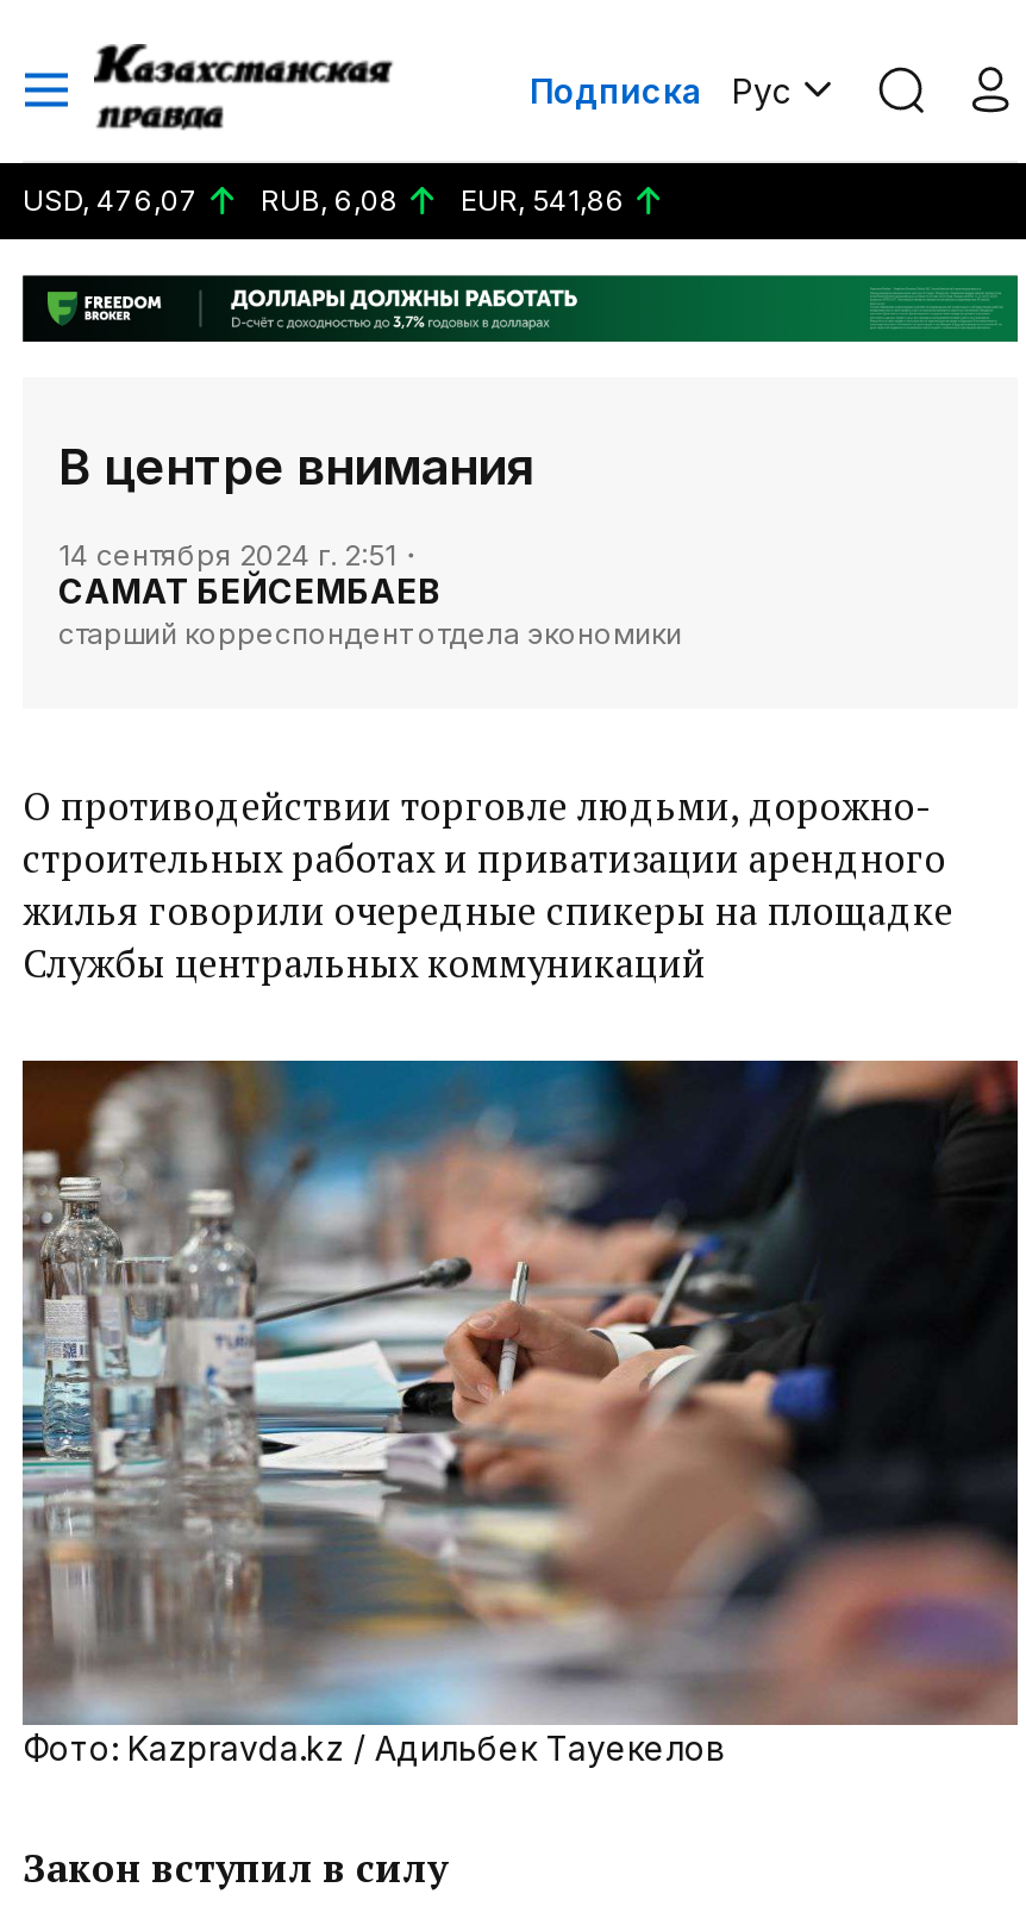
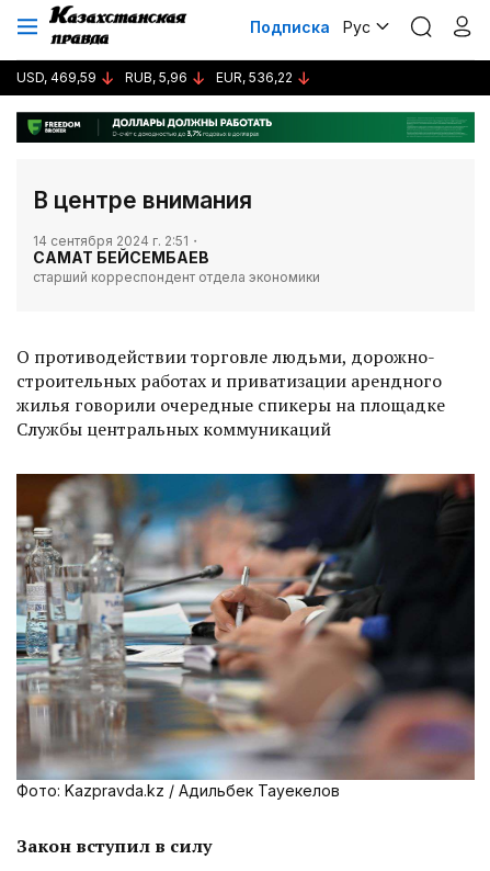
- USD, 476,07
+ USD, 469,59

- RUB, 6,08
+ RUB, 5,96

- EUR, 541,86
+ EUR, 536,22
